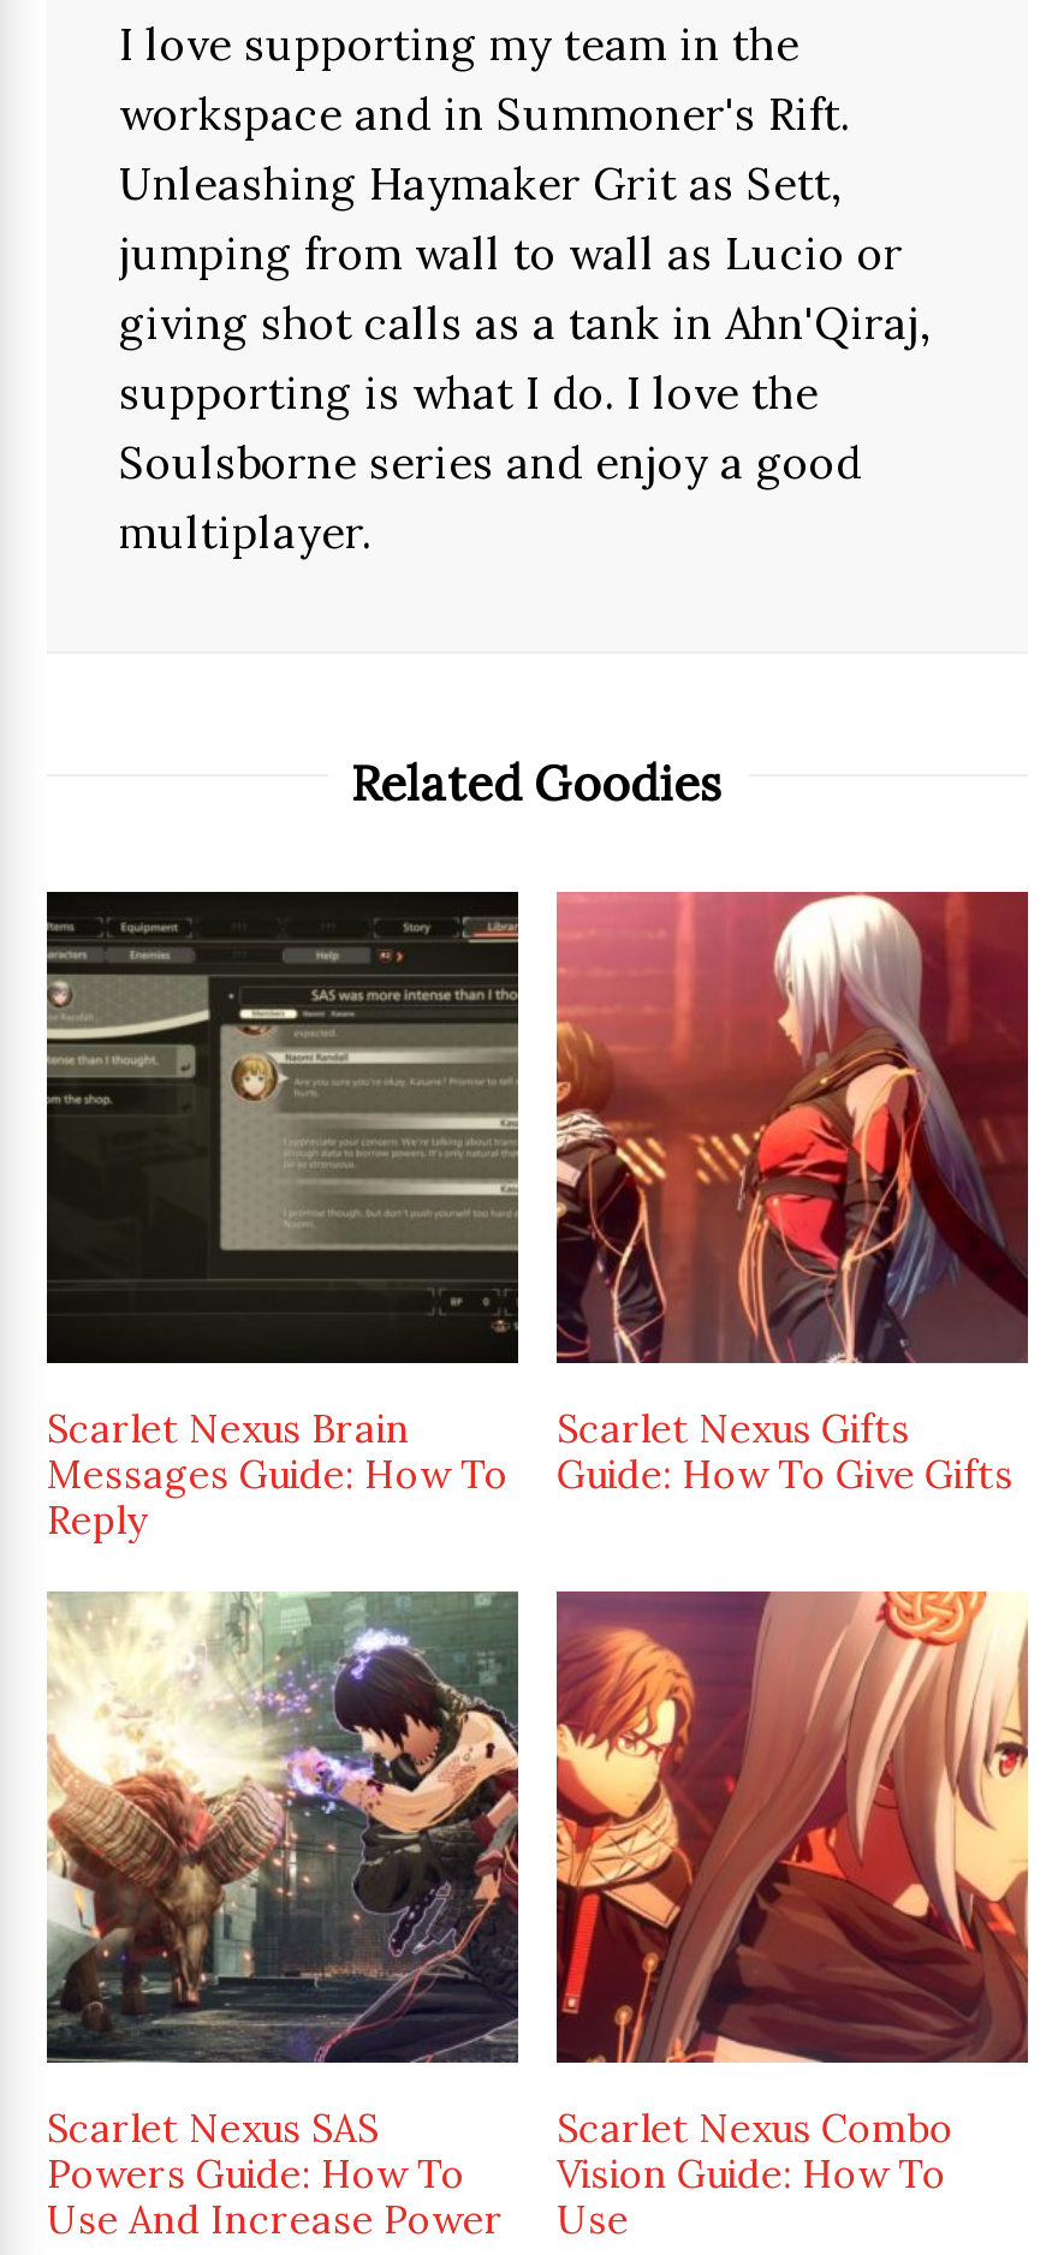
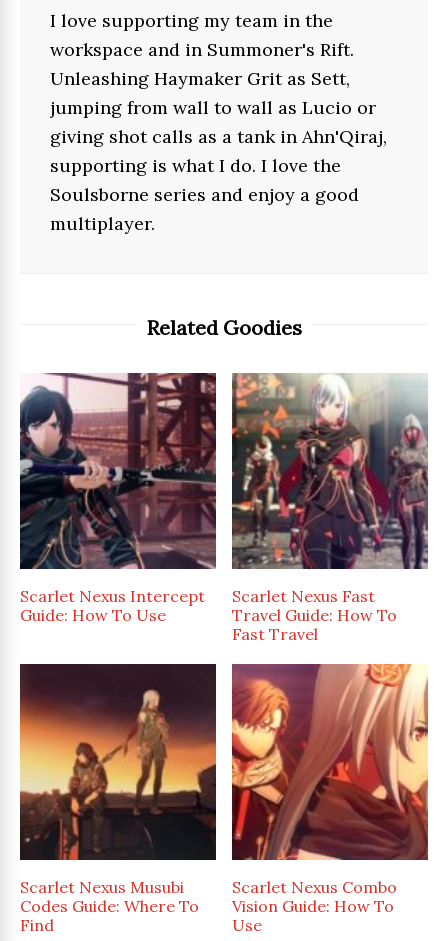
- [image]
- Scarlet Nexus Brain
- Messages Guide: How To
- Reply
+ [image]
+ Scarlet Nexus Intercept
+ Guide: How To Use

- [image]
- Scarlet Nexus Gifts
- Guide: How To Give Gifts
+ [image]
+ Scarlet Nexus Fast
+ Travel Guide: How To
+ Fast Travel

- [image]
- Scarlet Nexus SAS
- Powers Guide: How To
- Use And Increase Power
+ [image]
+ Scarlet Nexus Musubi
+ Codes Guide: Where To
+ Find
